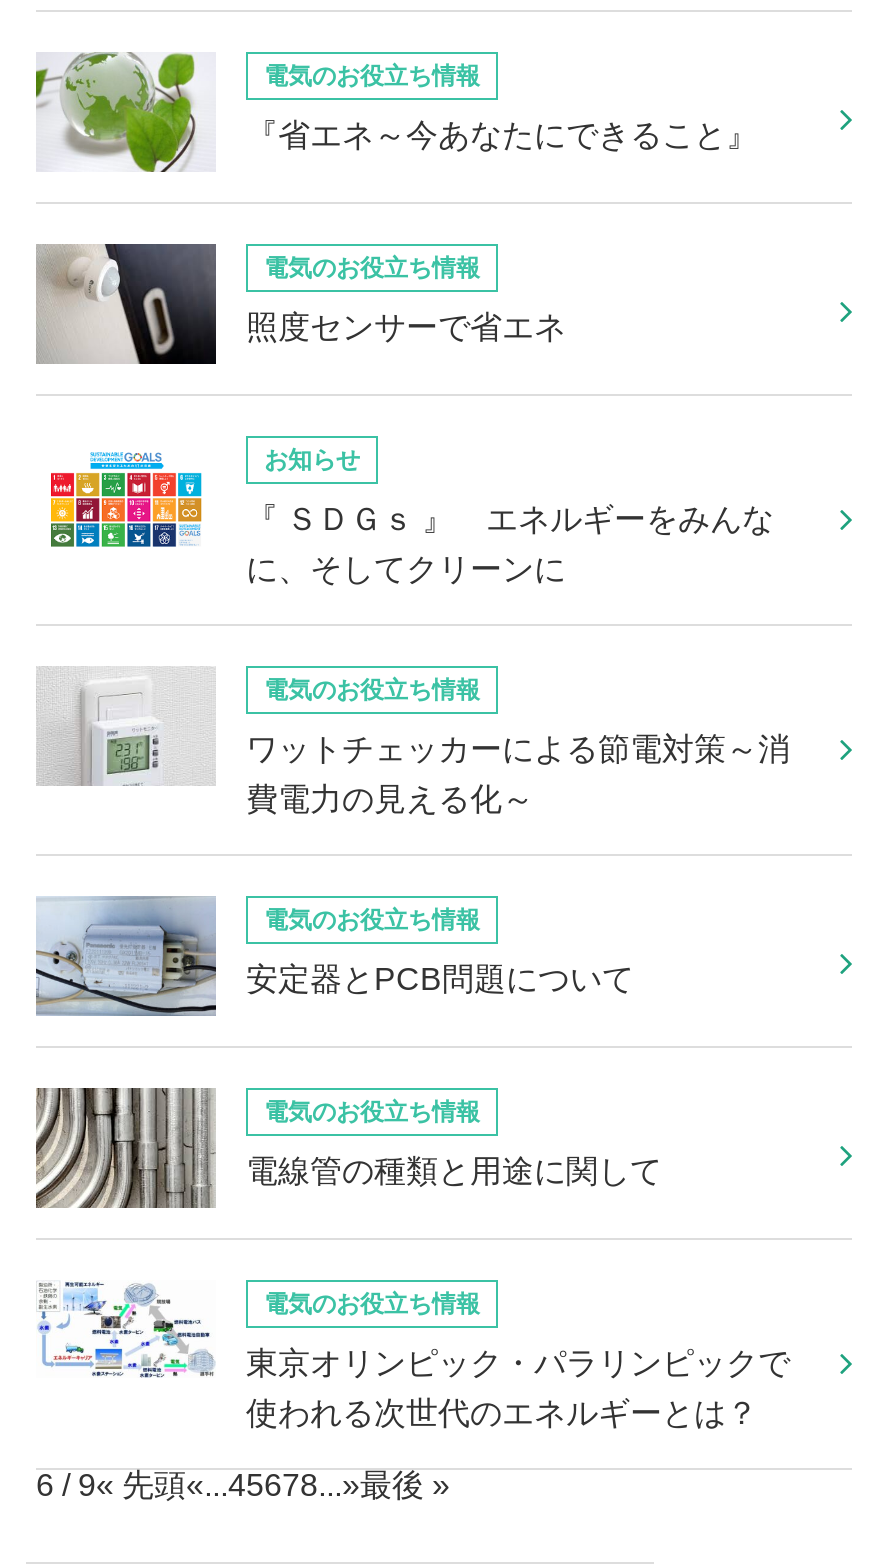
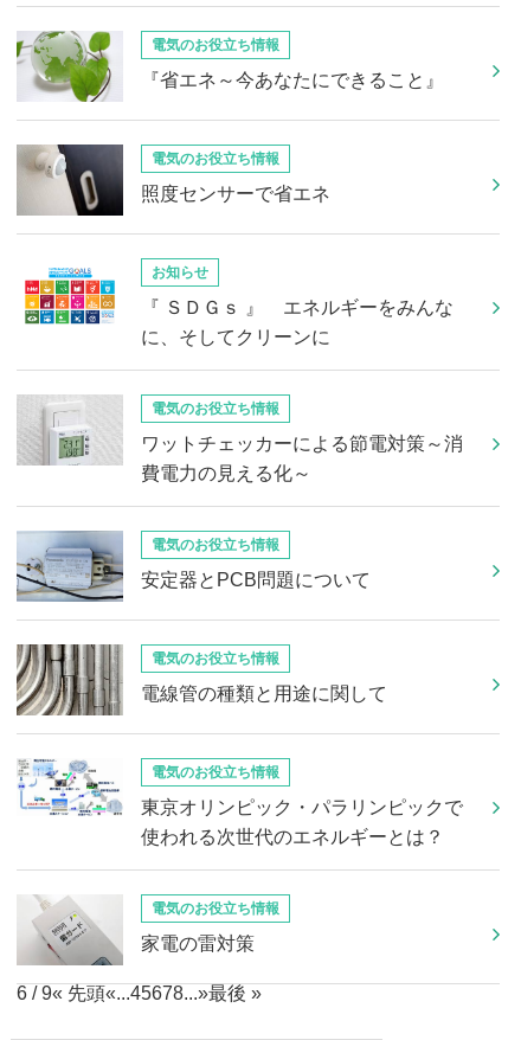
+ [image]
+ 電気のお役立ち情報
+ 家電の雷対策
